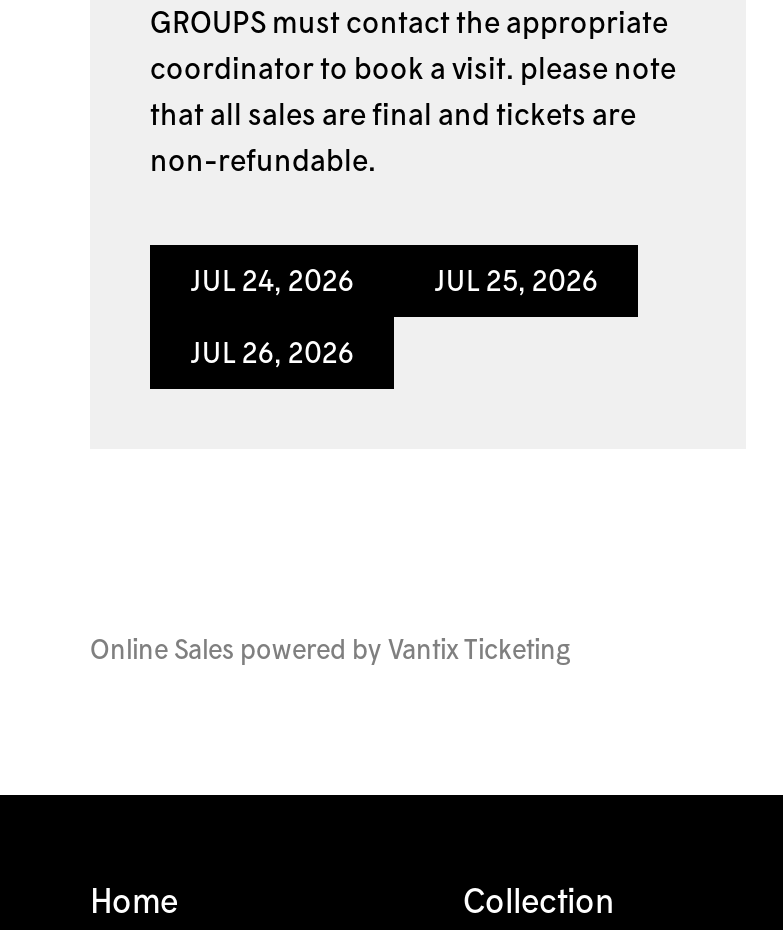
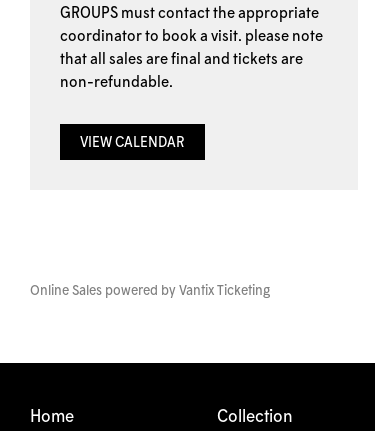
- JUL 24, 2026
- JUL 25, 2026
- JUL 26, 2026
+ VIEW CALENDAR
